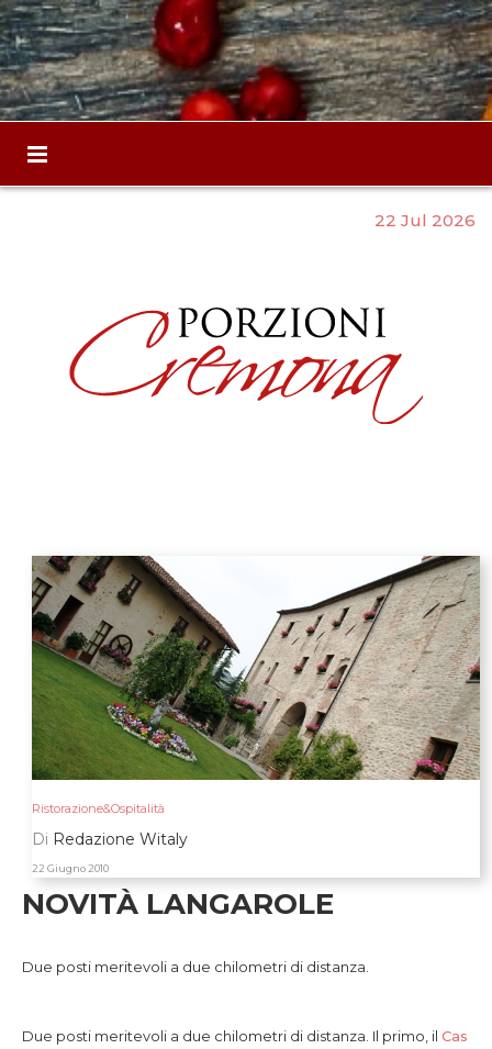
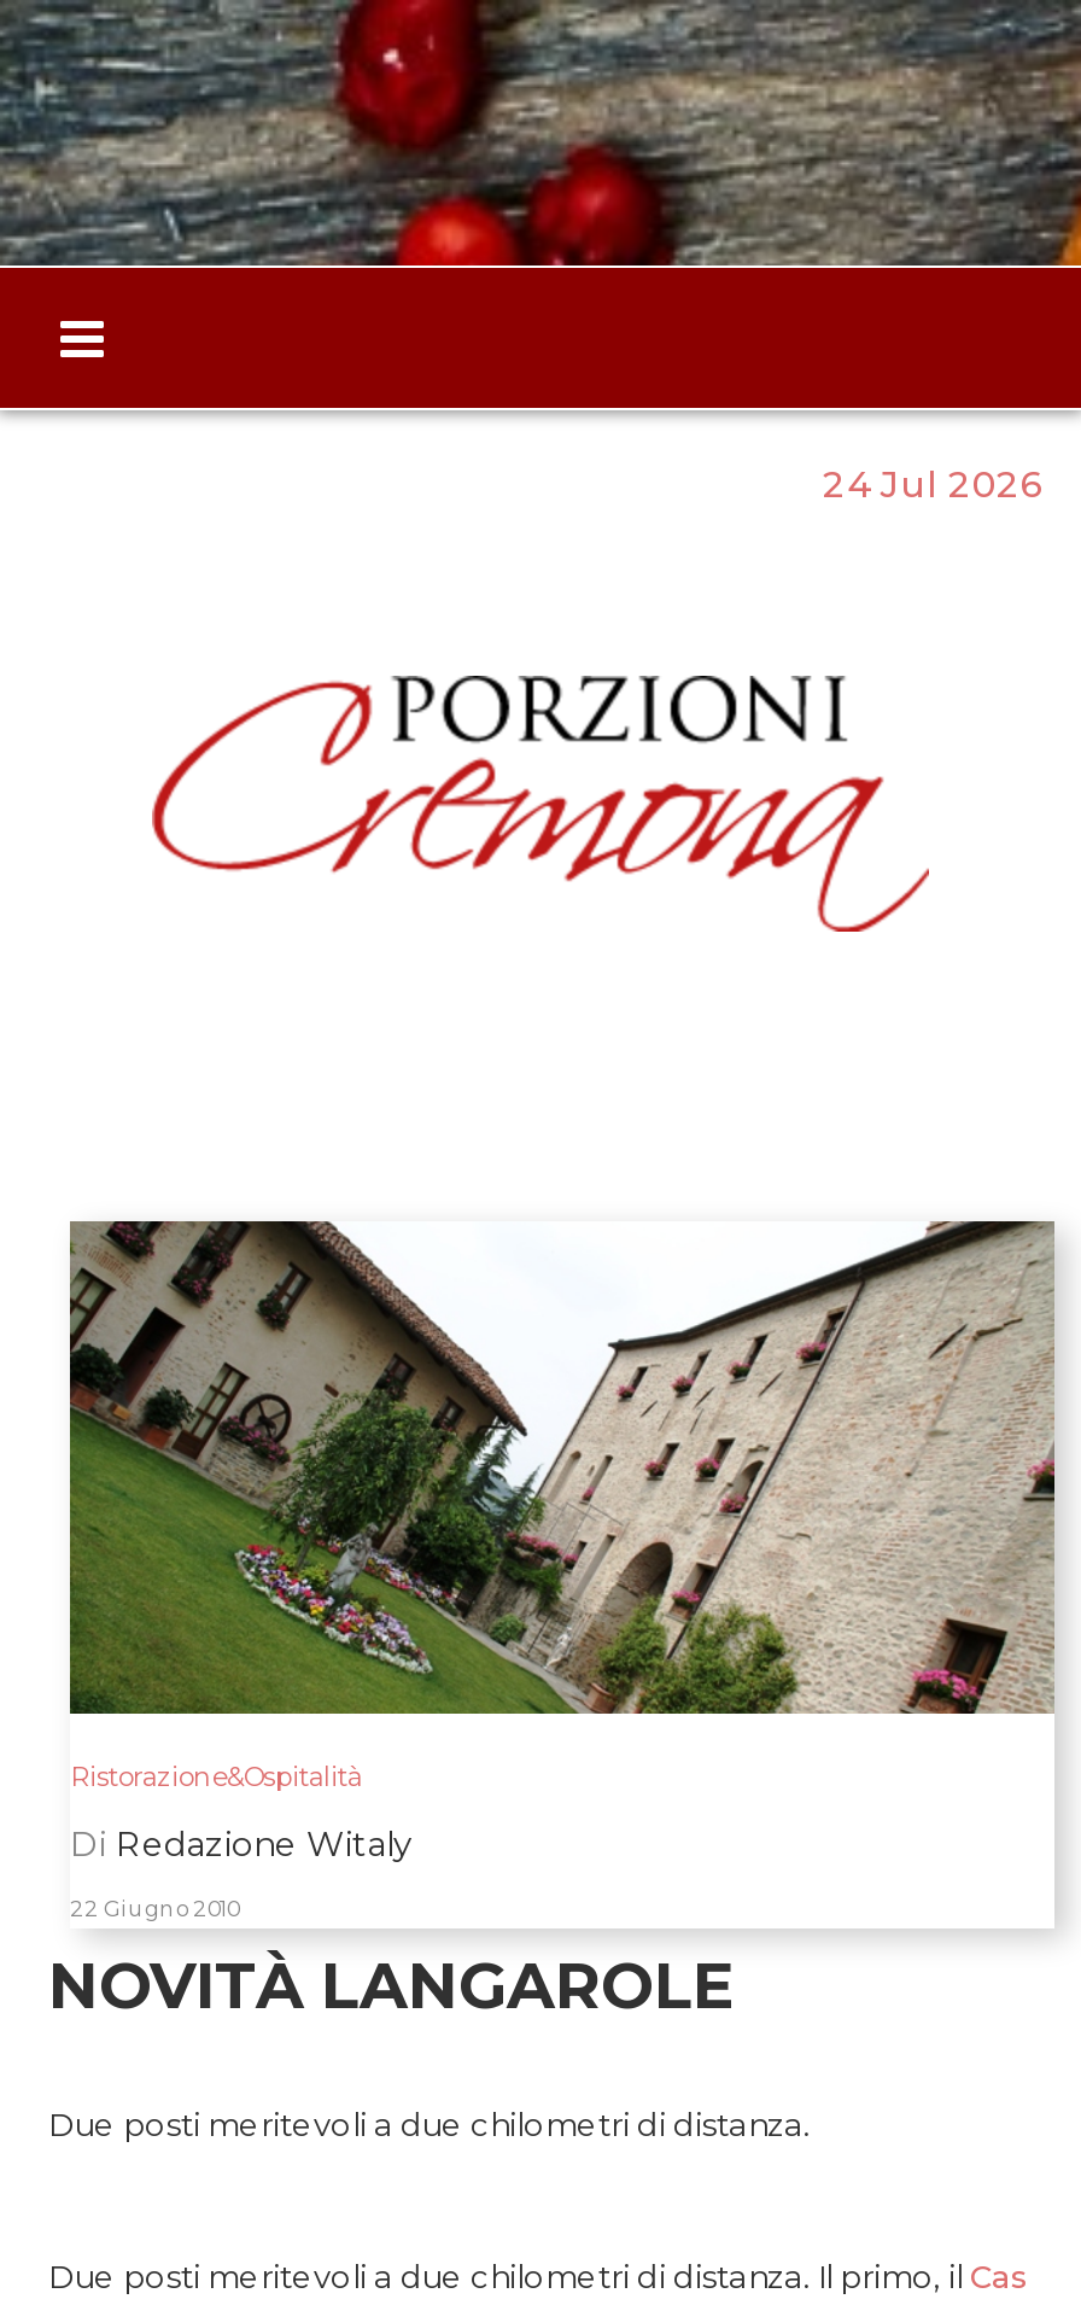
- 22 Jul 2026
+ 24 Jul 2026
